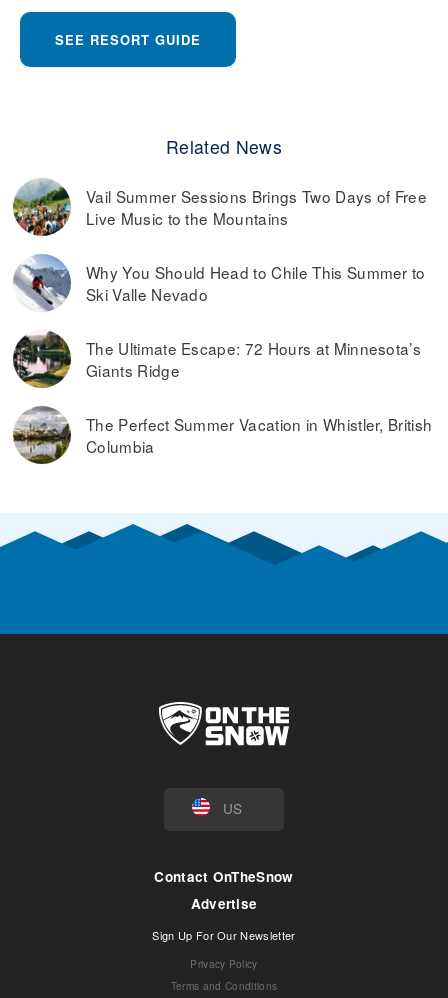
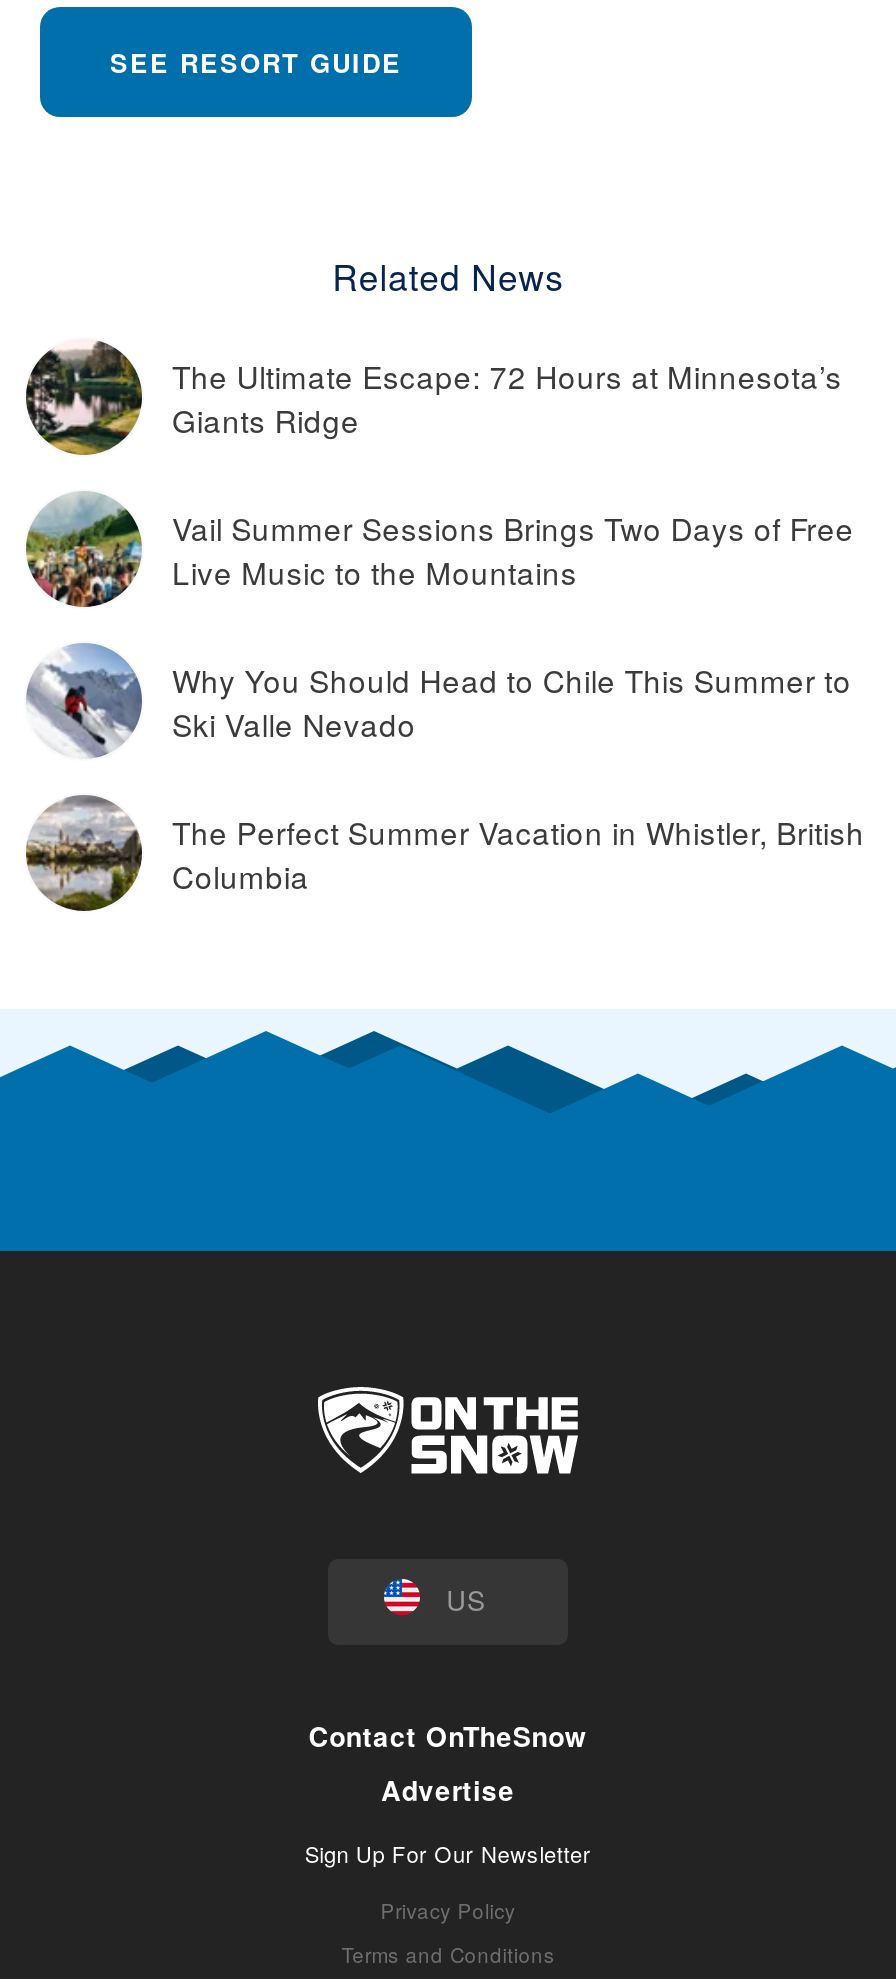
moved down: [image] | Vail Summer Sessions Brings Two Days of Free | Live Music to the Mountains | Why You Should Head to Chile This Summer to | Ski Valle Nevado

moved up: [image] | The Ultimate Escape: 72 Hours at Minnesota’s | Giants Ridge
